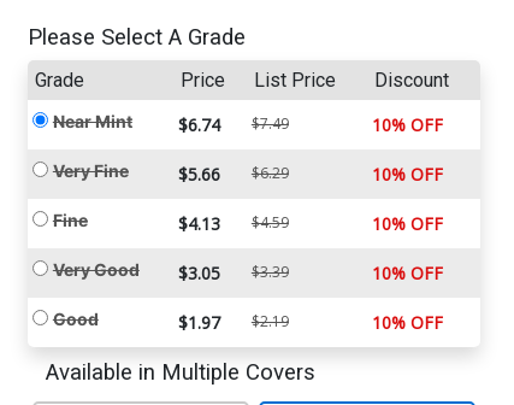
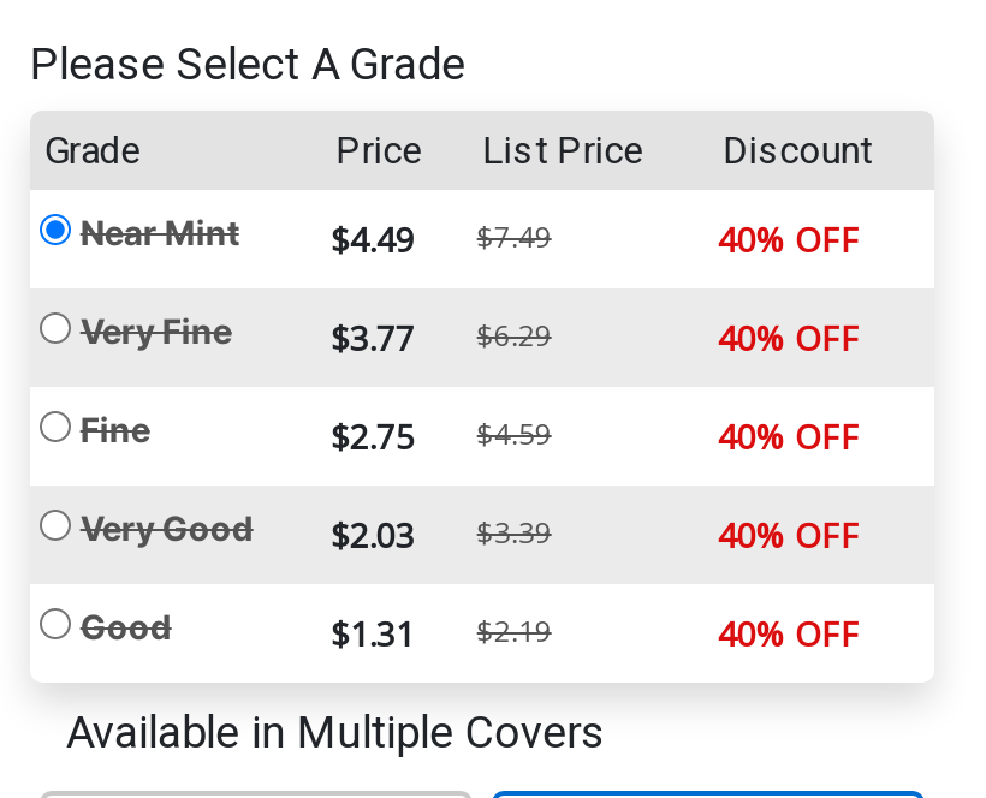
- $6.74 $7.49
+ $4.49 $7.49

- 10% OFF
+ 40% OFF

- $5.66 $6.29
+ $3.77 $6.29

- 10% OFF
+ 40% OFF

- $4.13 $4.59
+ $2.75 $4.59

- 10% OFF
+ 40% OFF

- Very Good $3.05 $3.39
+ Very Good $2.03 $3.39

- 10% OFF
+ 40% OFF

- $1.97
+ $1.31

- 10% OFF
+ 40% OFF
